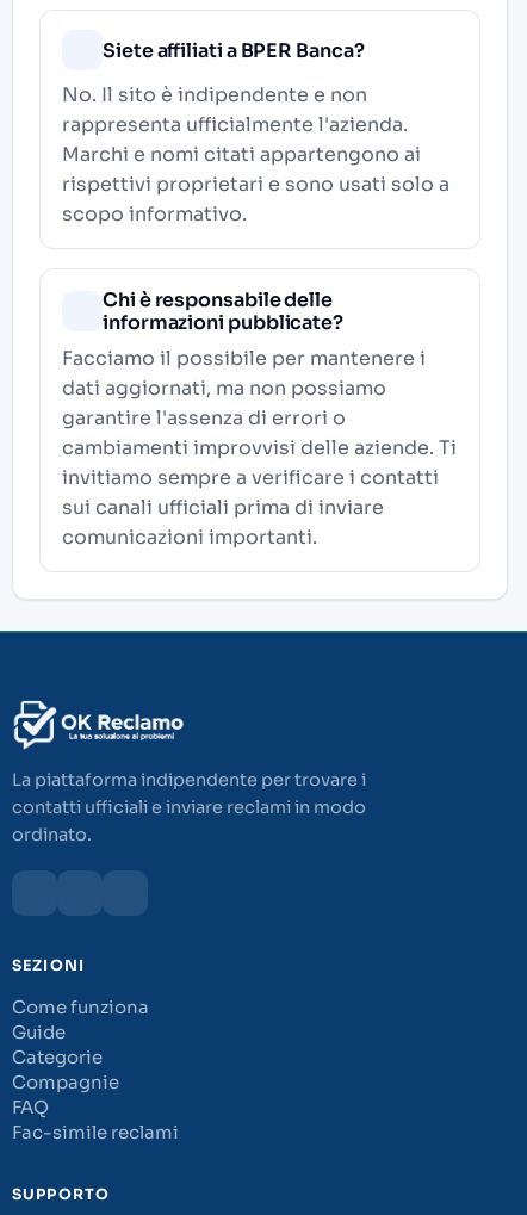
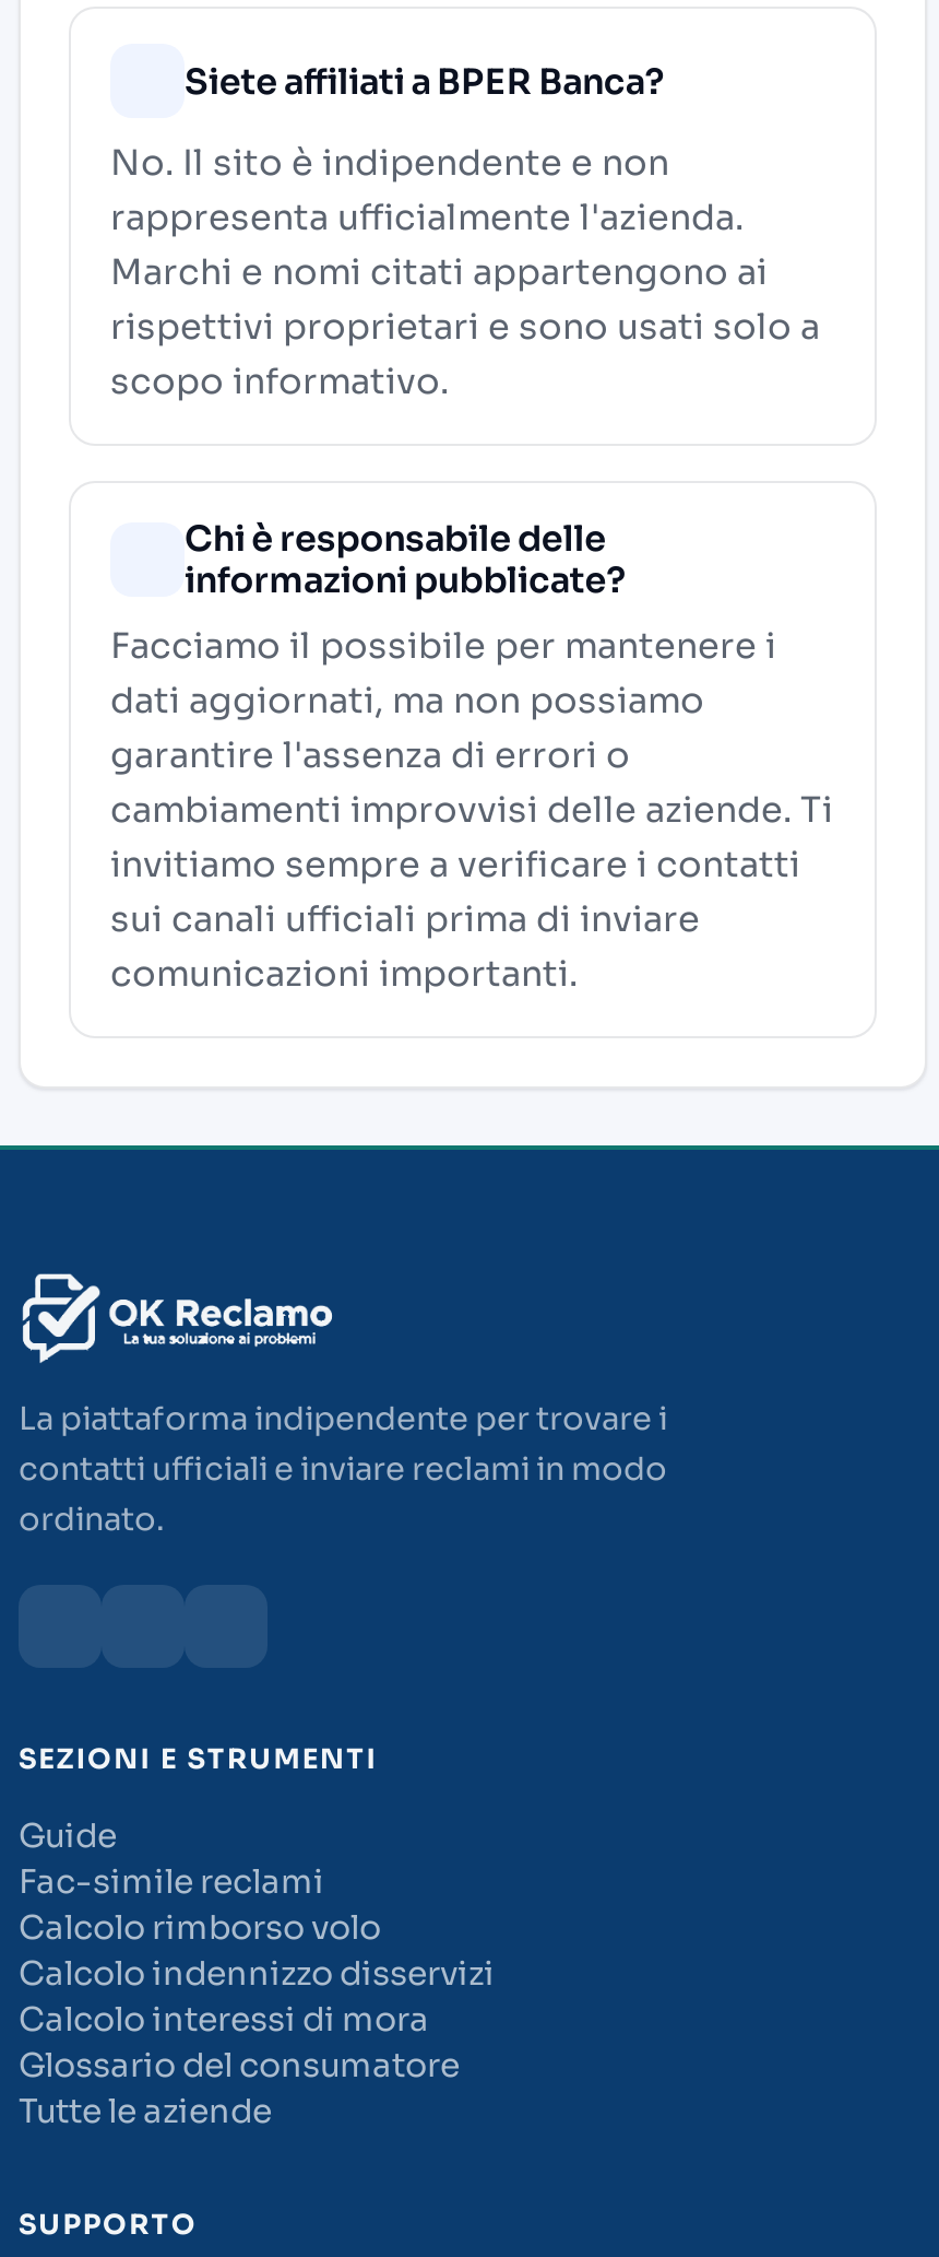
- SEZIONI
- Come funziona
+ SEZIONI E STRUMENTI

moved up: Guide

- Categorie
- Compagnie
- FAQ

moved up: Fac-simile reclami

+ Calcolo rimborso volo
+ Calcolo indennizzo disservizi
+ Calcolo interessi di mora
+ Glossario del consumatore
+ Tutte le aziende
